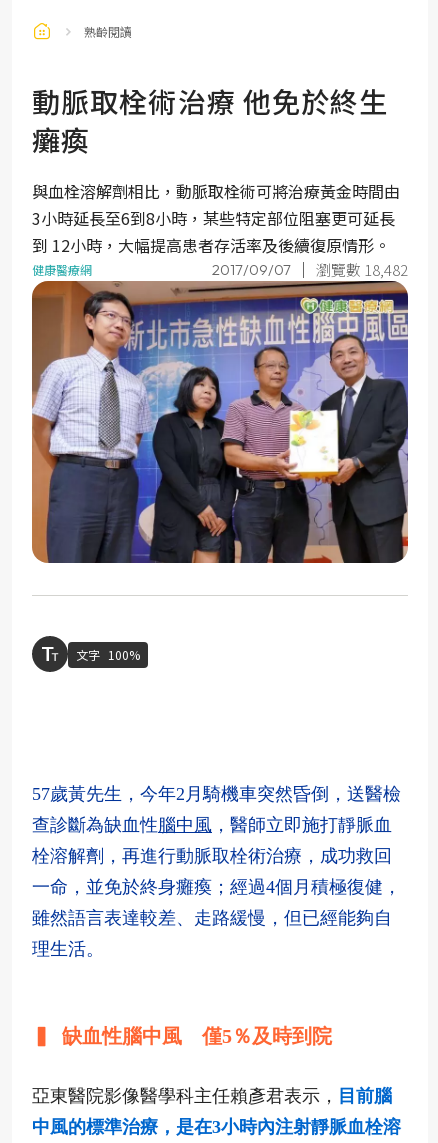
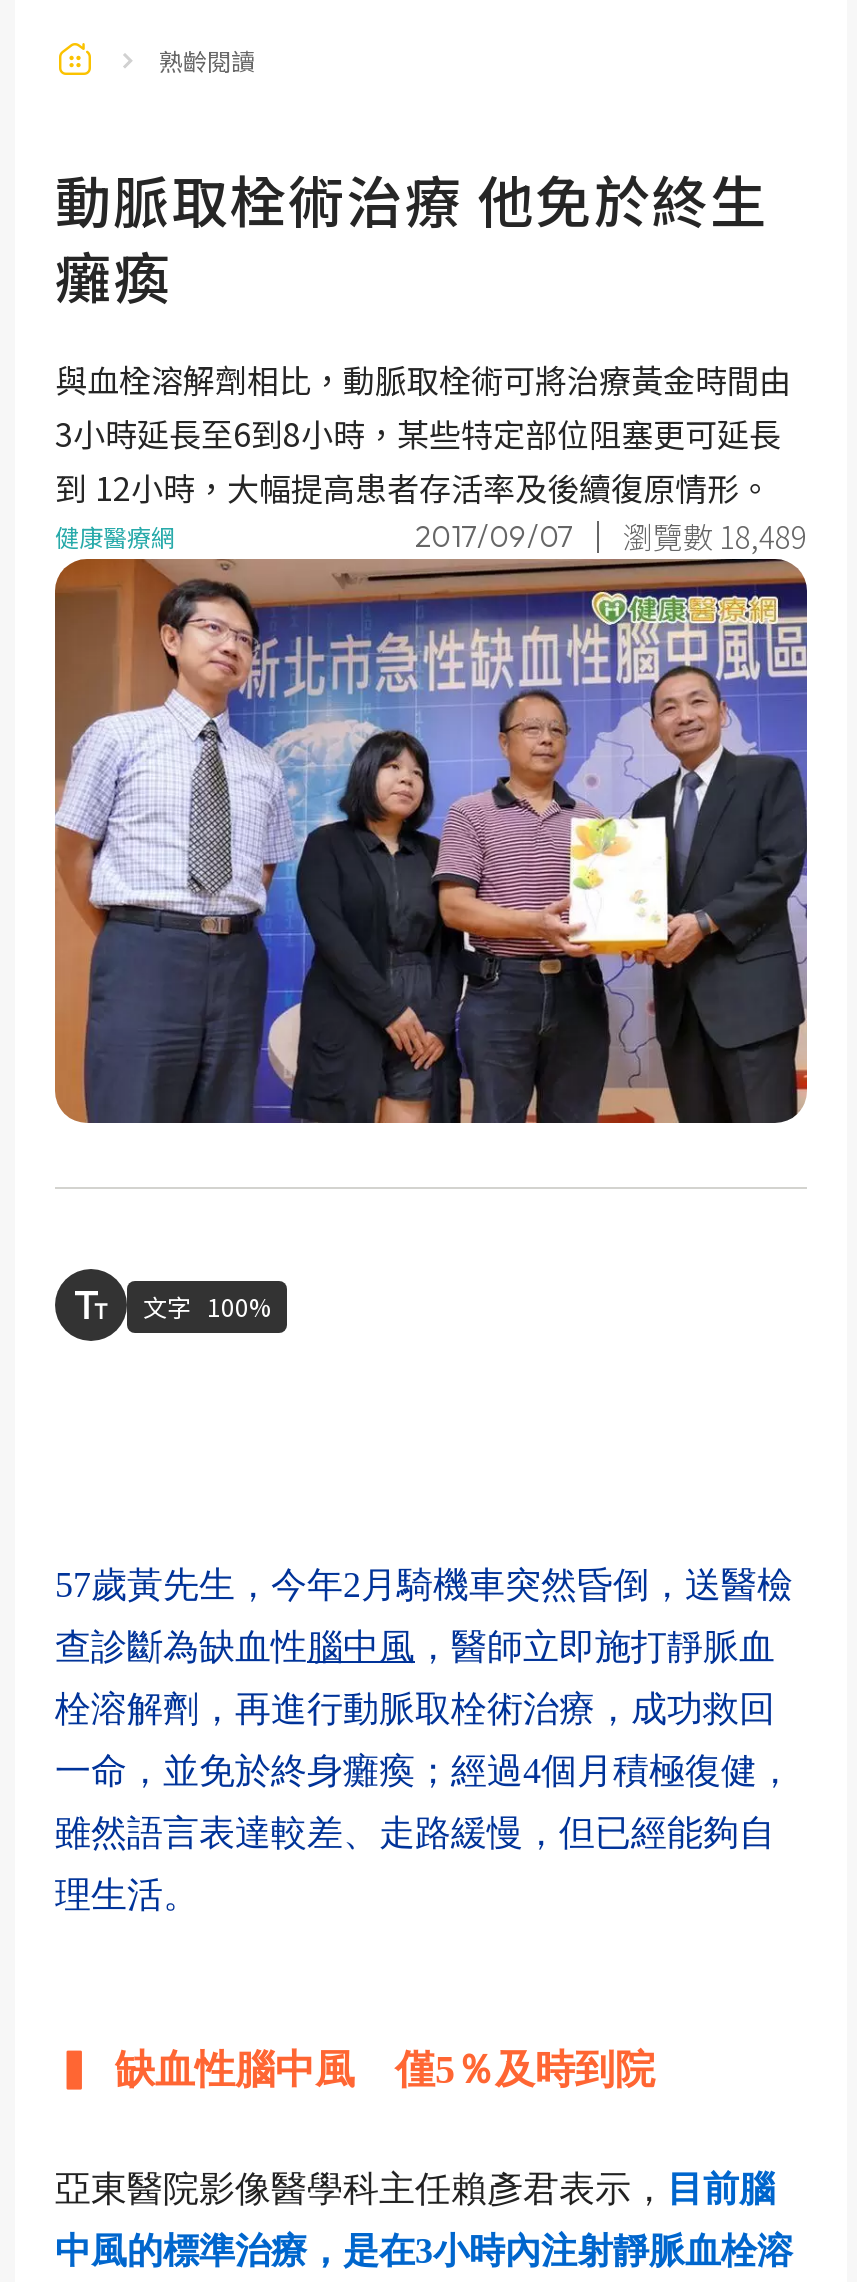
- 2017/09/07 瀏覽數 18,482
+ 2017/09/07 瀏覽數 18,489
